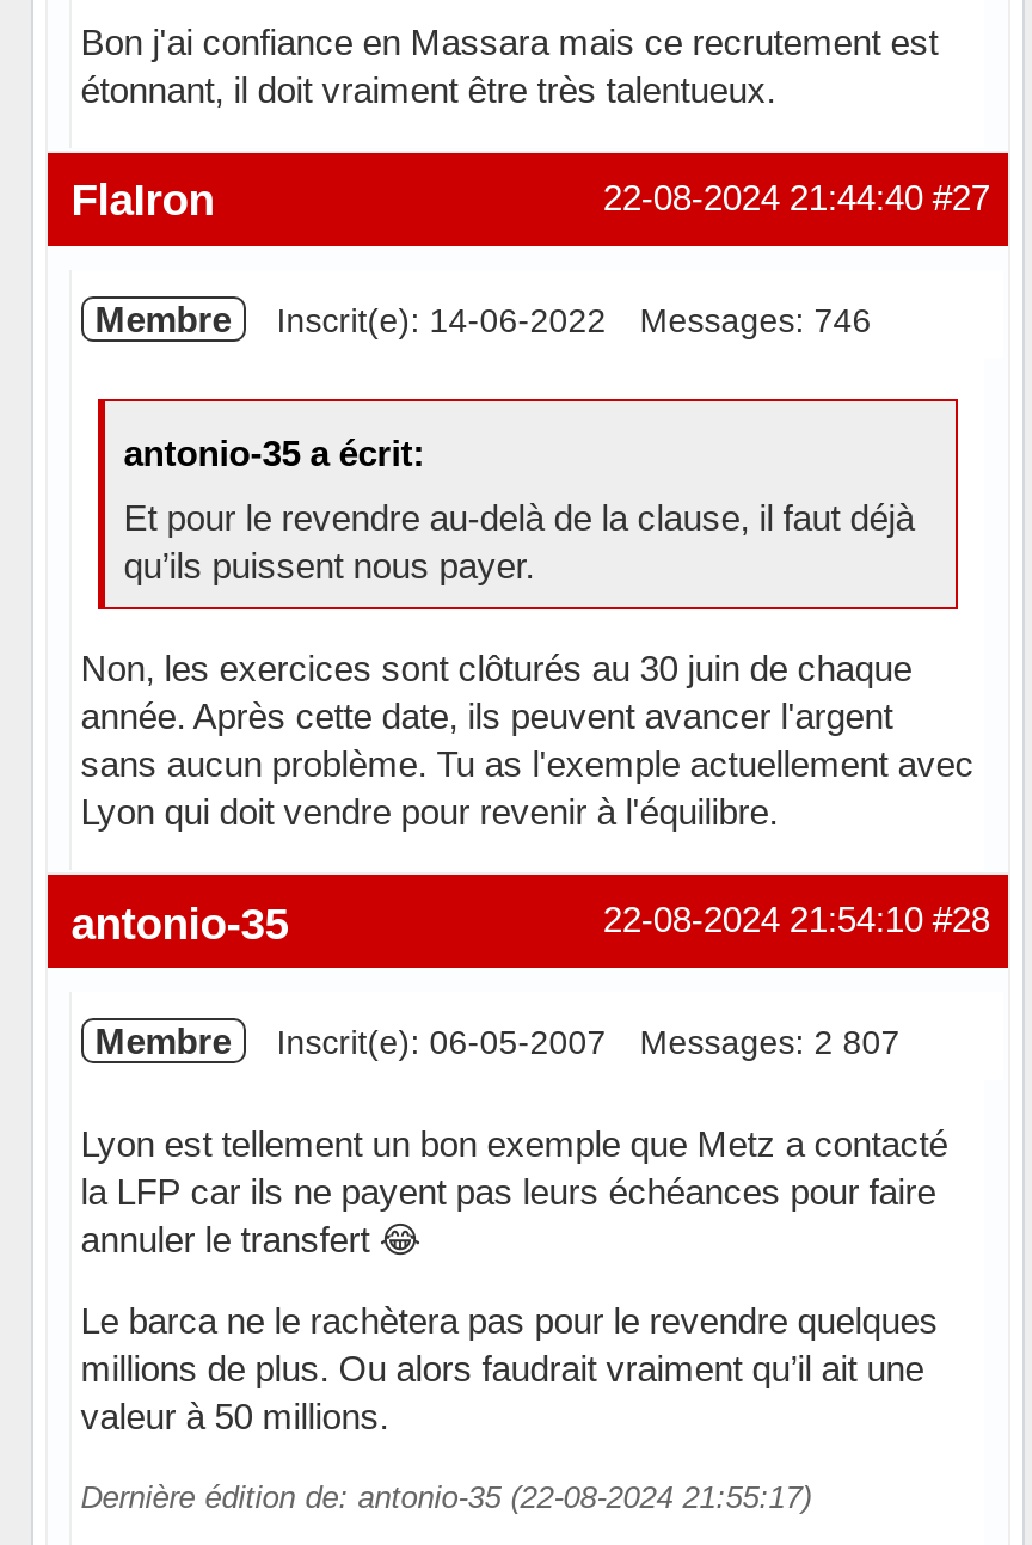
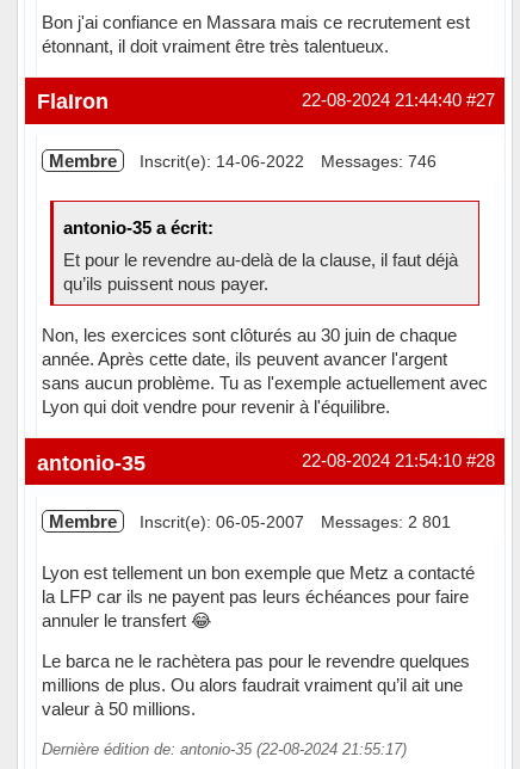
- Membre Inscrit(e): 06-05-2007 Messages: 2 807
+ Membre Inscrit(e): 06-05-2007 Messages: 2 801
